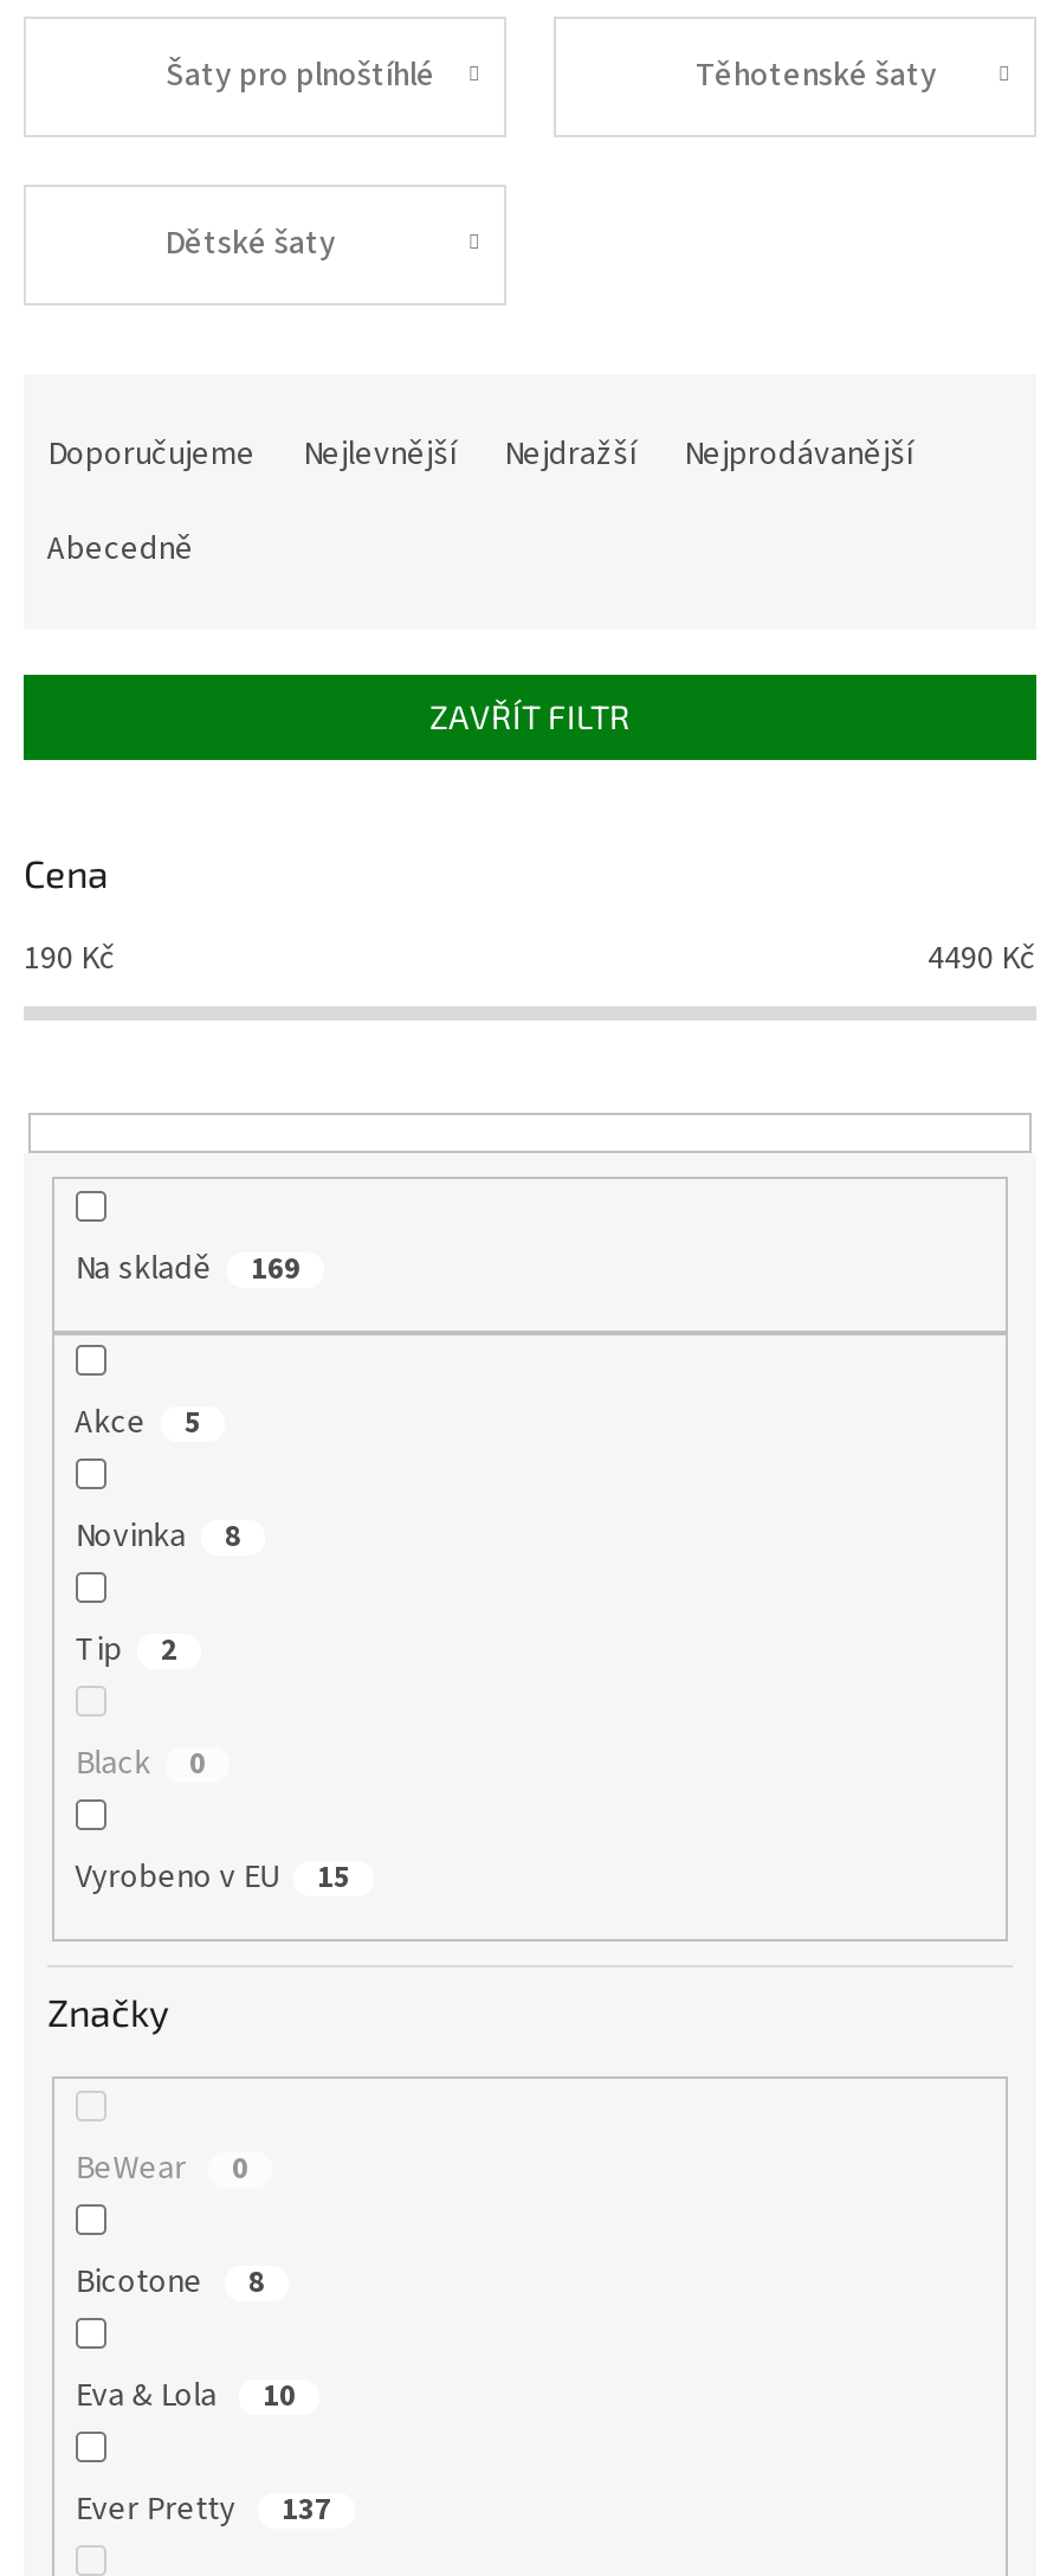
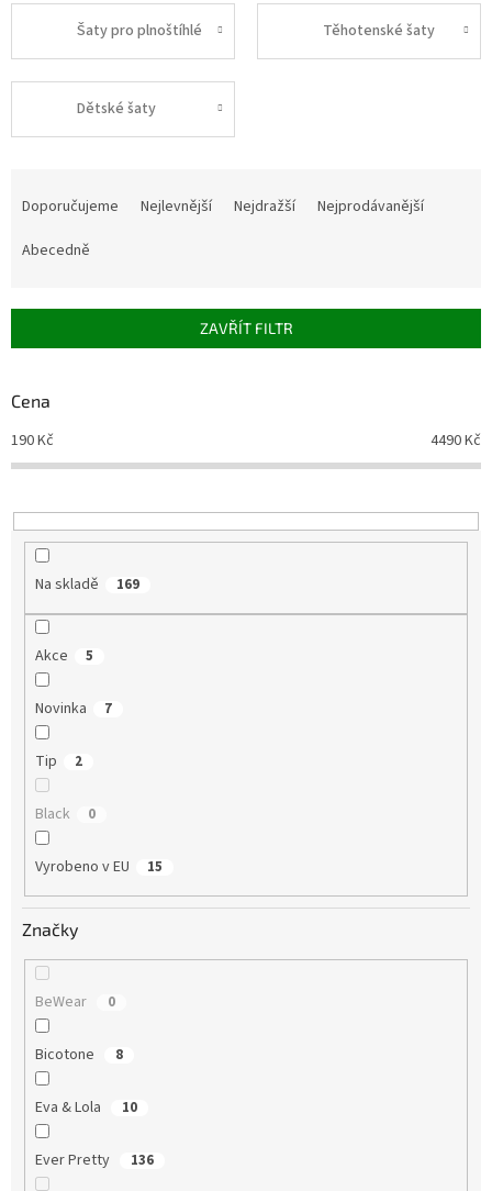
- Novinka 8
+ Novinka 7

- Ever Pretty 137
+ Ever Pretty 136
